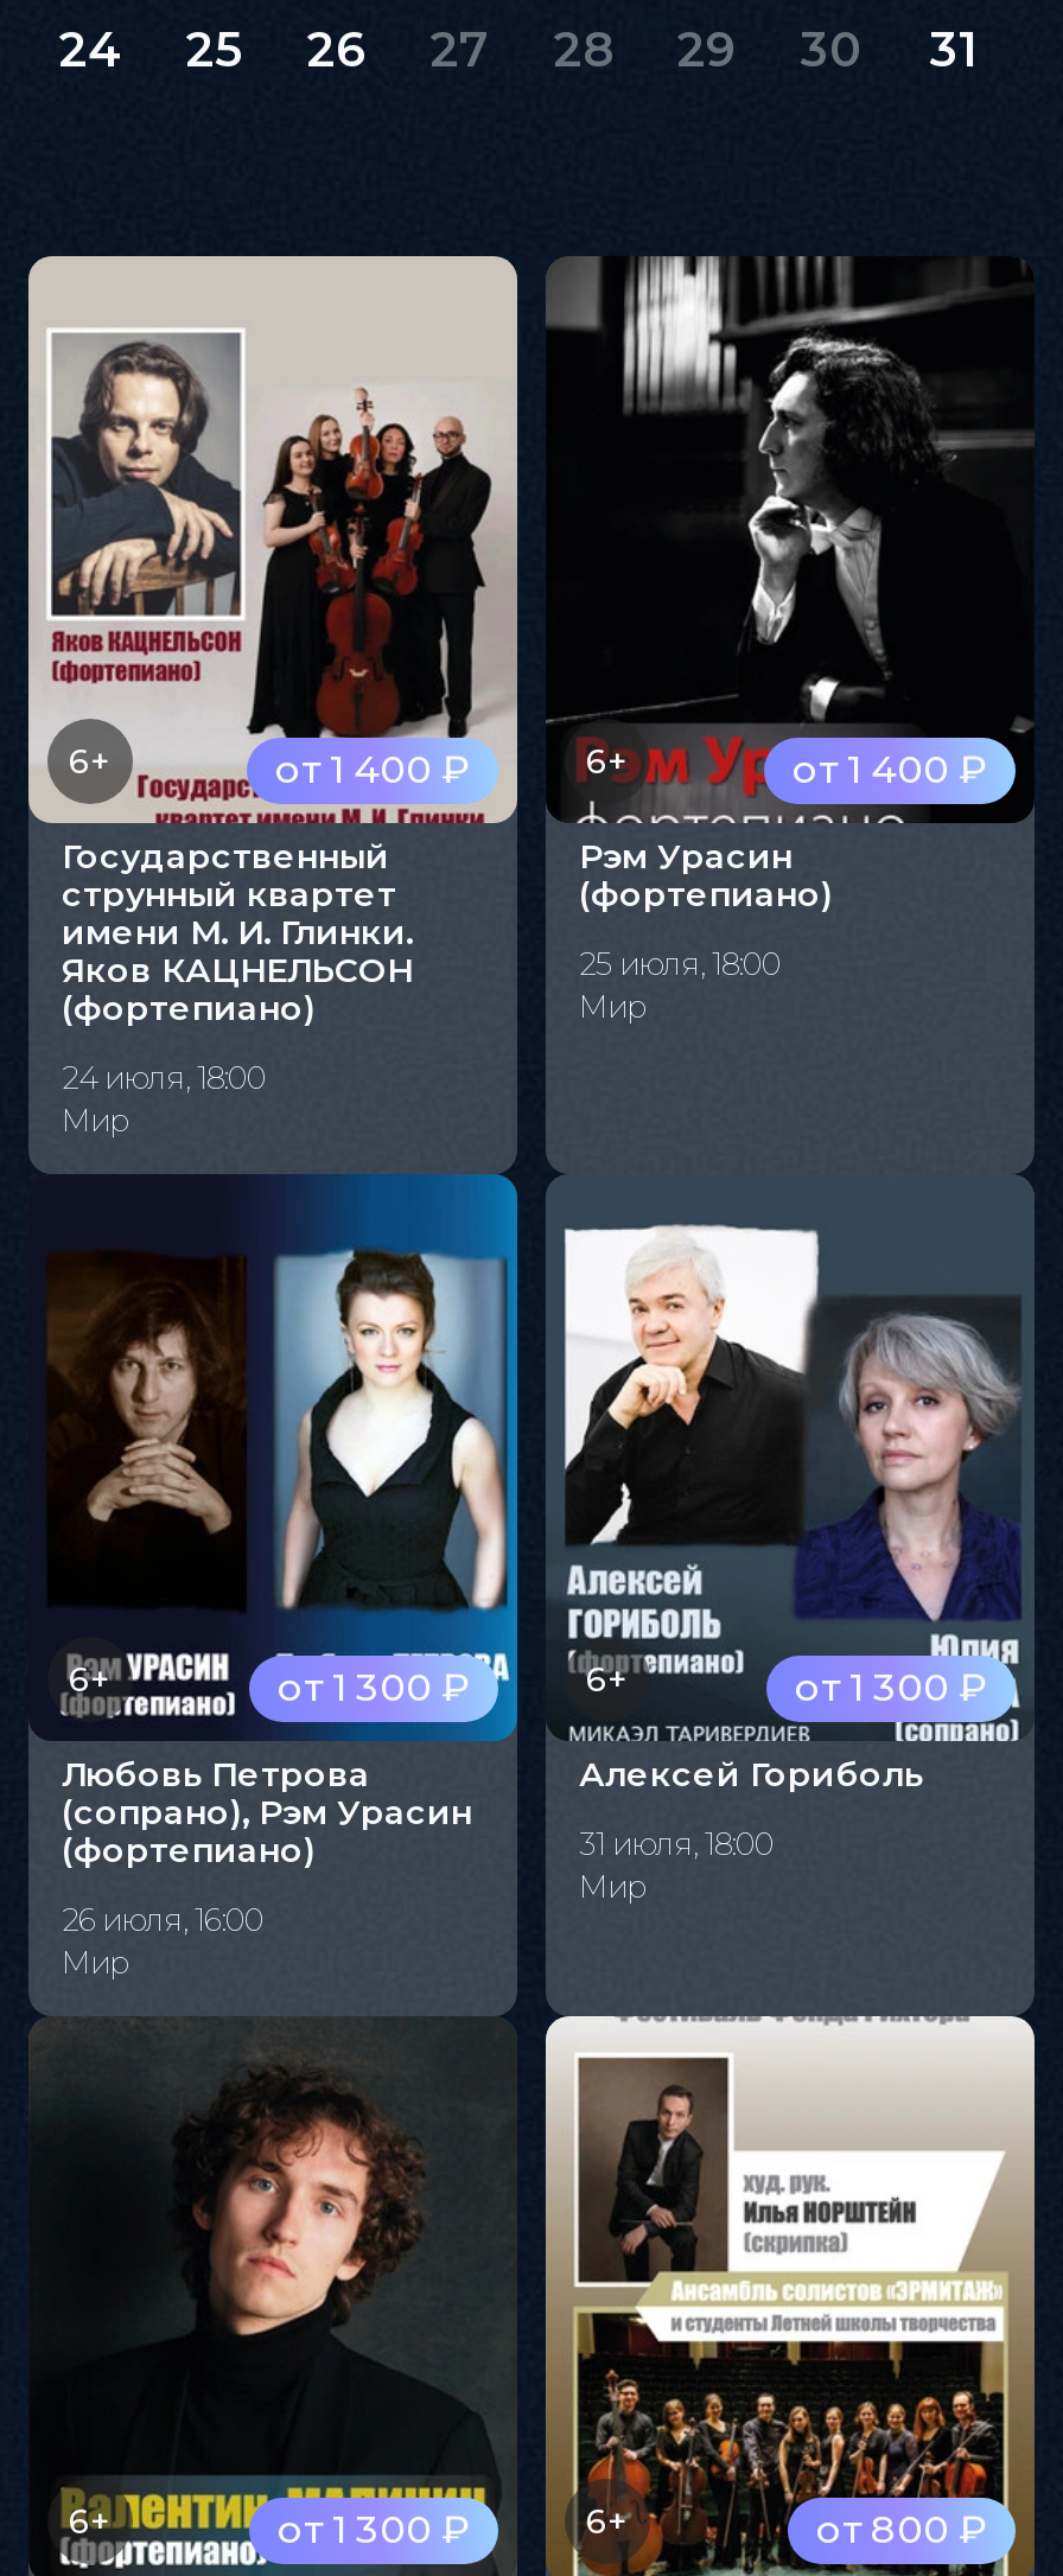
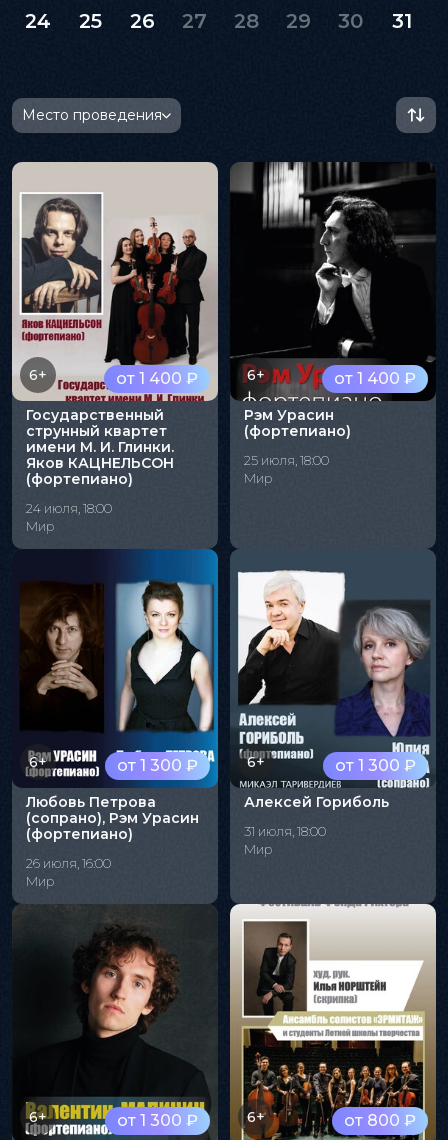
+ Место проведения

+ [image]
